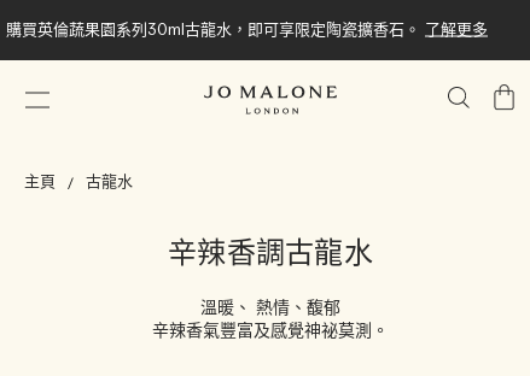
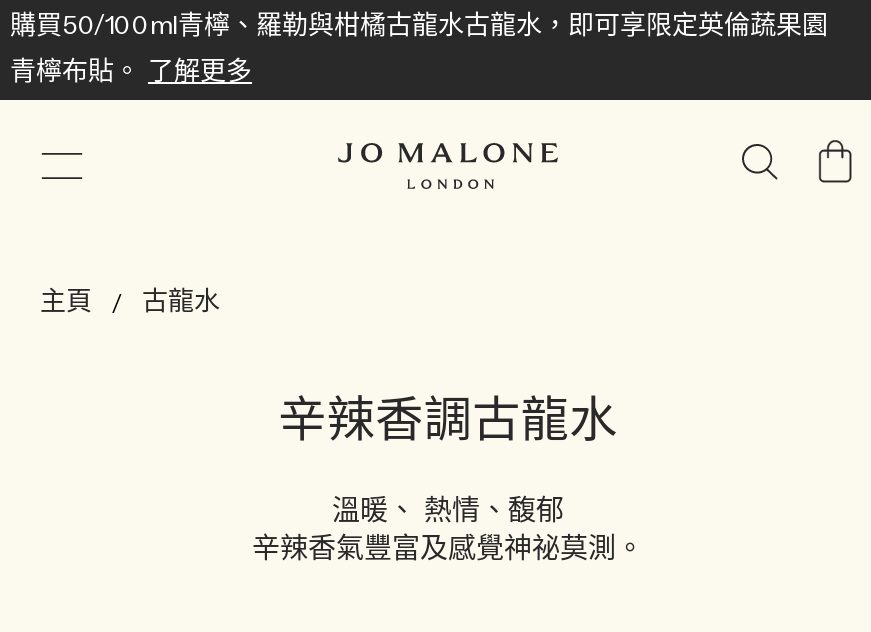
- 購買英倫蔬果園系列30ml古龍水，即可享限定陶瓷擴香石。 了解更多
+ 購買50/100ml青檸、羅勒與柑橘古龍水古龍水，即可享限定英倫蔬果園
+ 青檸布貼。 了解更多
